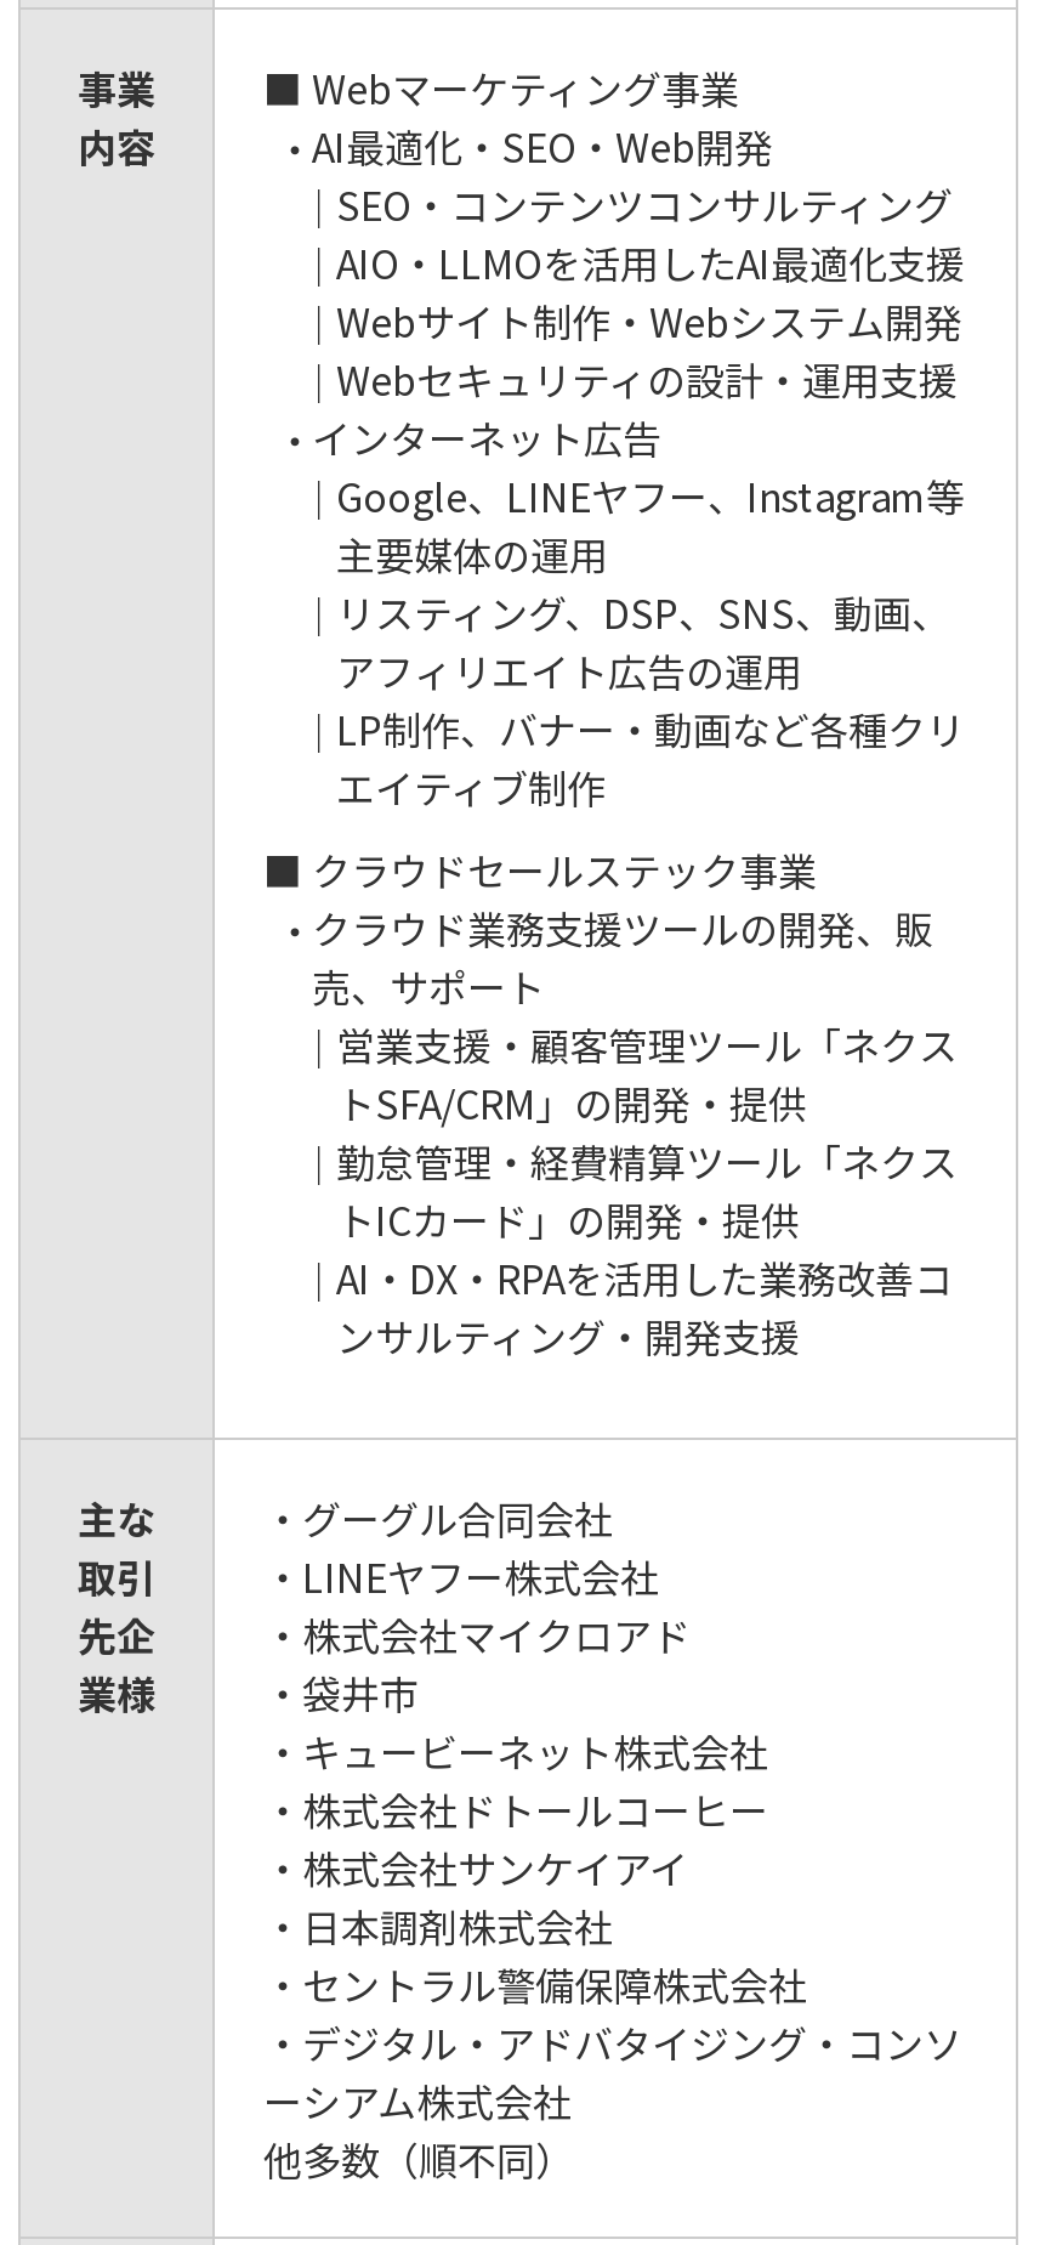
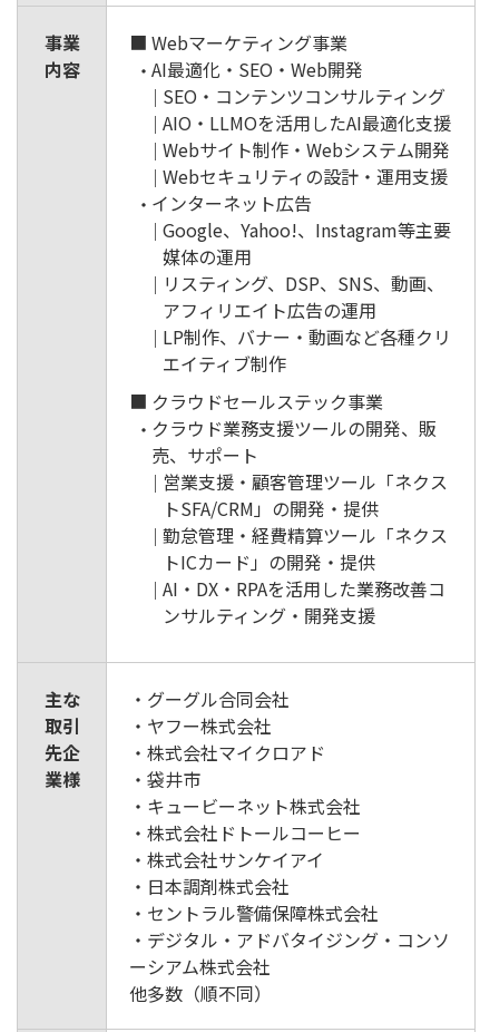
- Google、LINEヤフー、Instagram等
- 主要媒体の運用
+ Google、Yahoo!、Instagram等主要
+ 媒体の運用

- ・LINEヤフー株式会社
+ ・ヤフー株式会社
